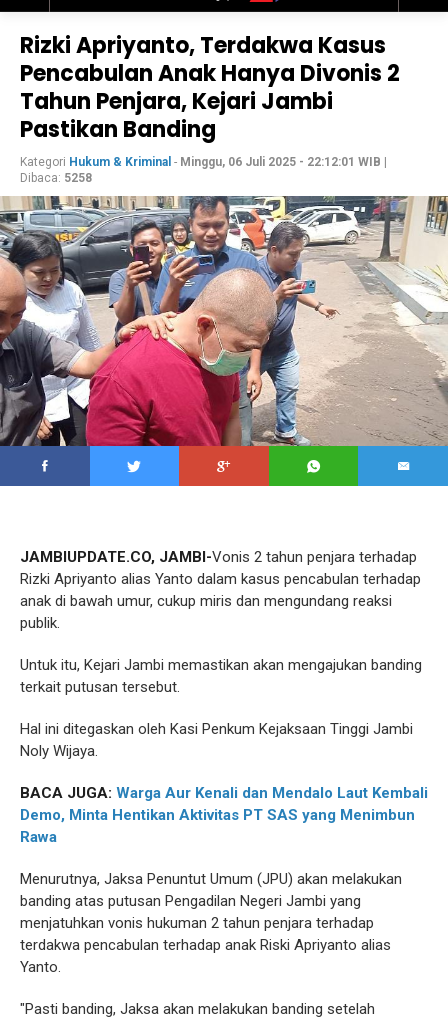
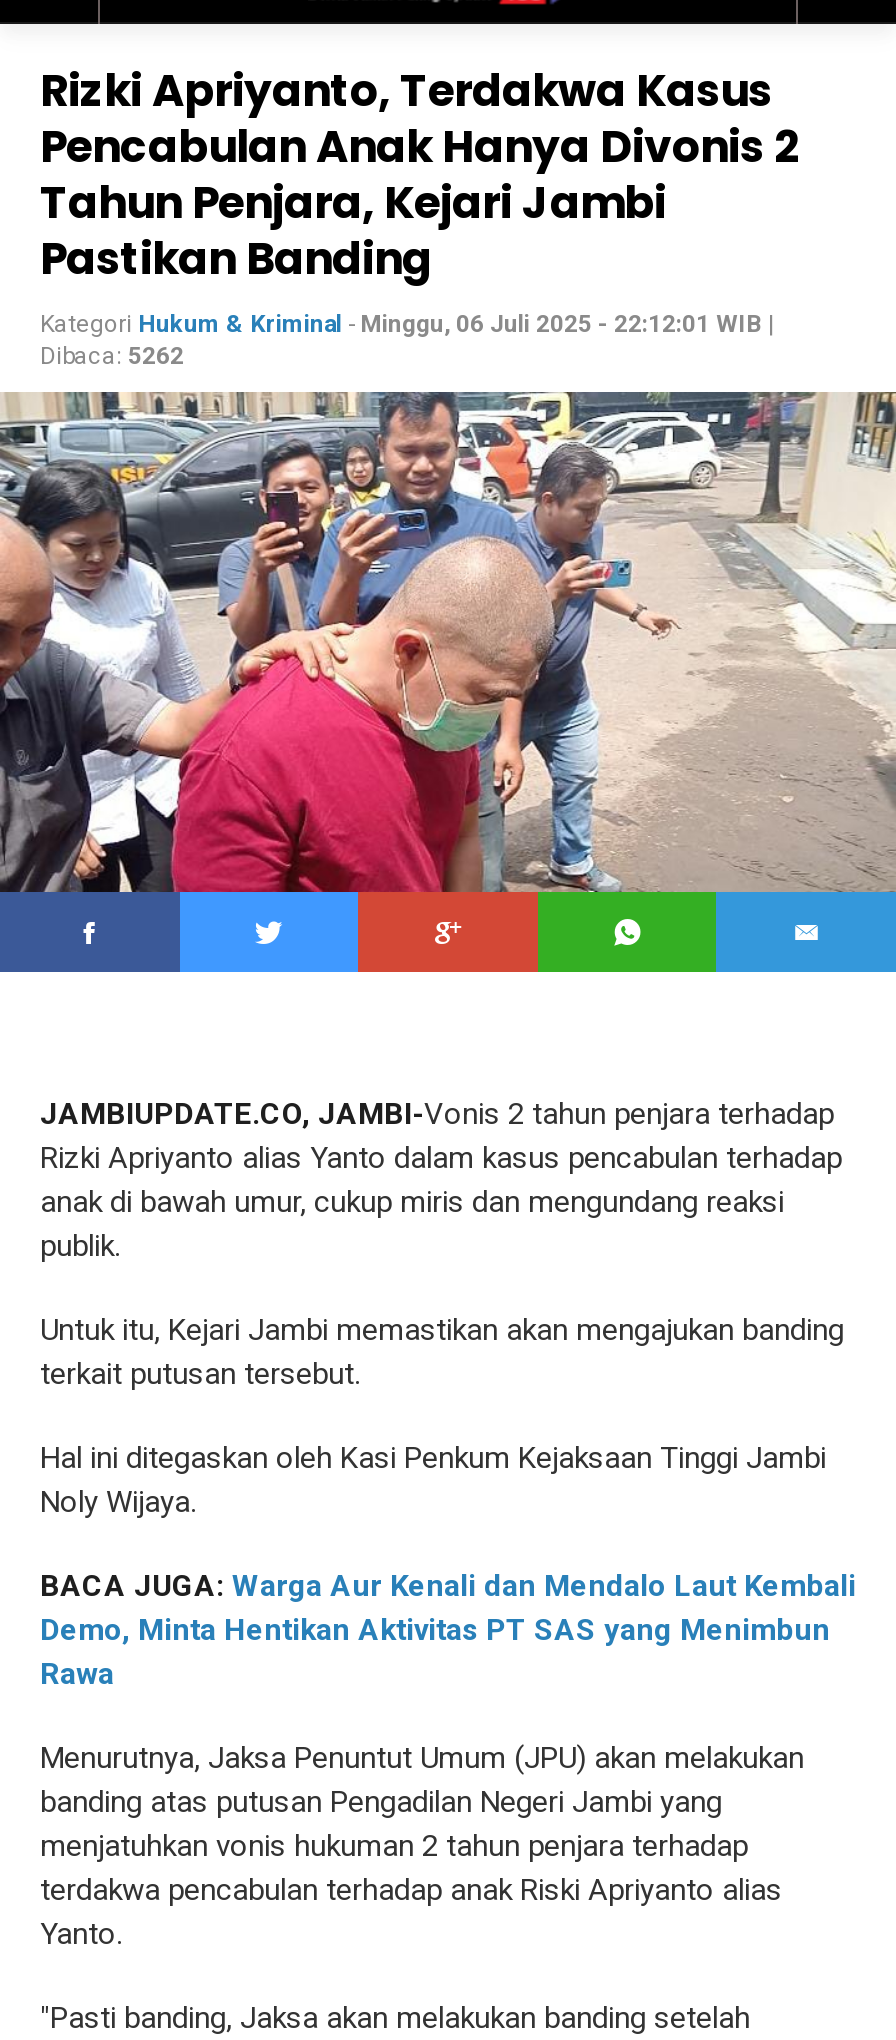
- Dibaca: 5258
+ Dibaca: 5262
